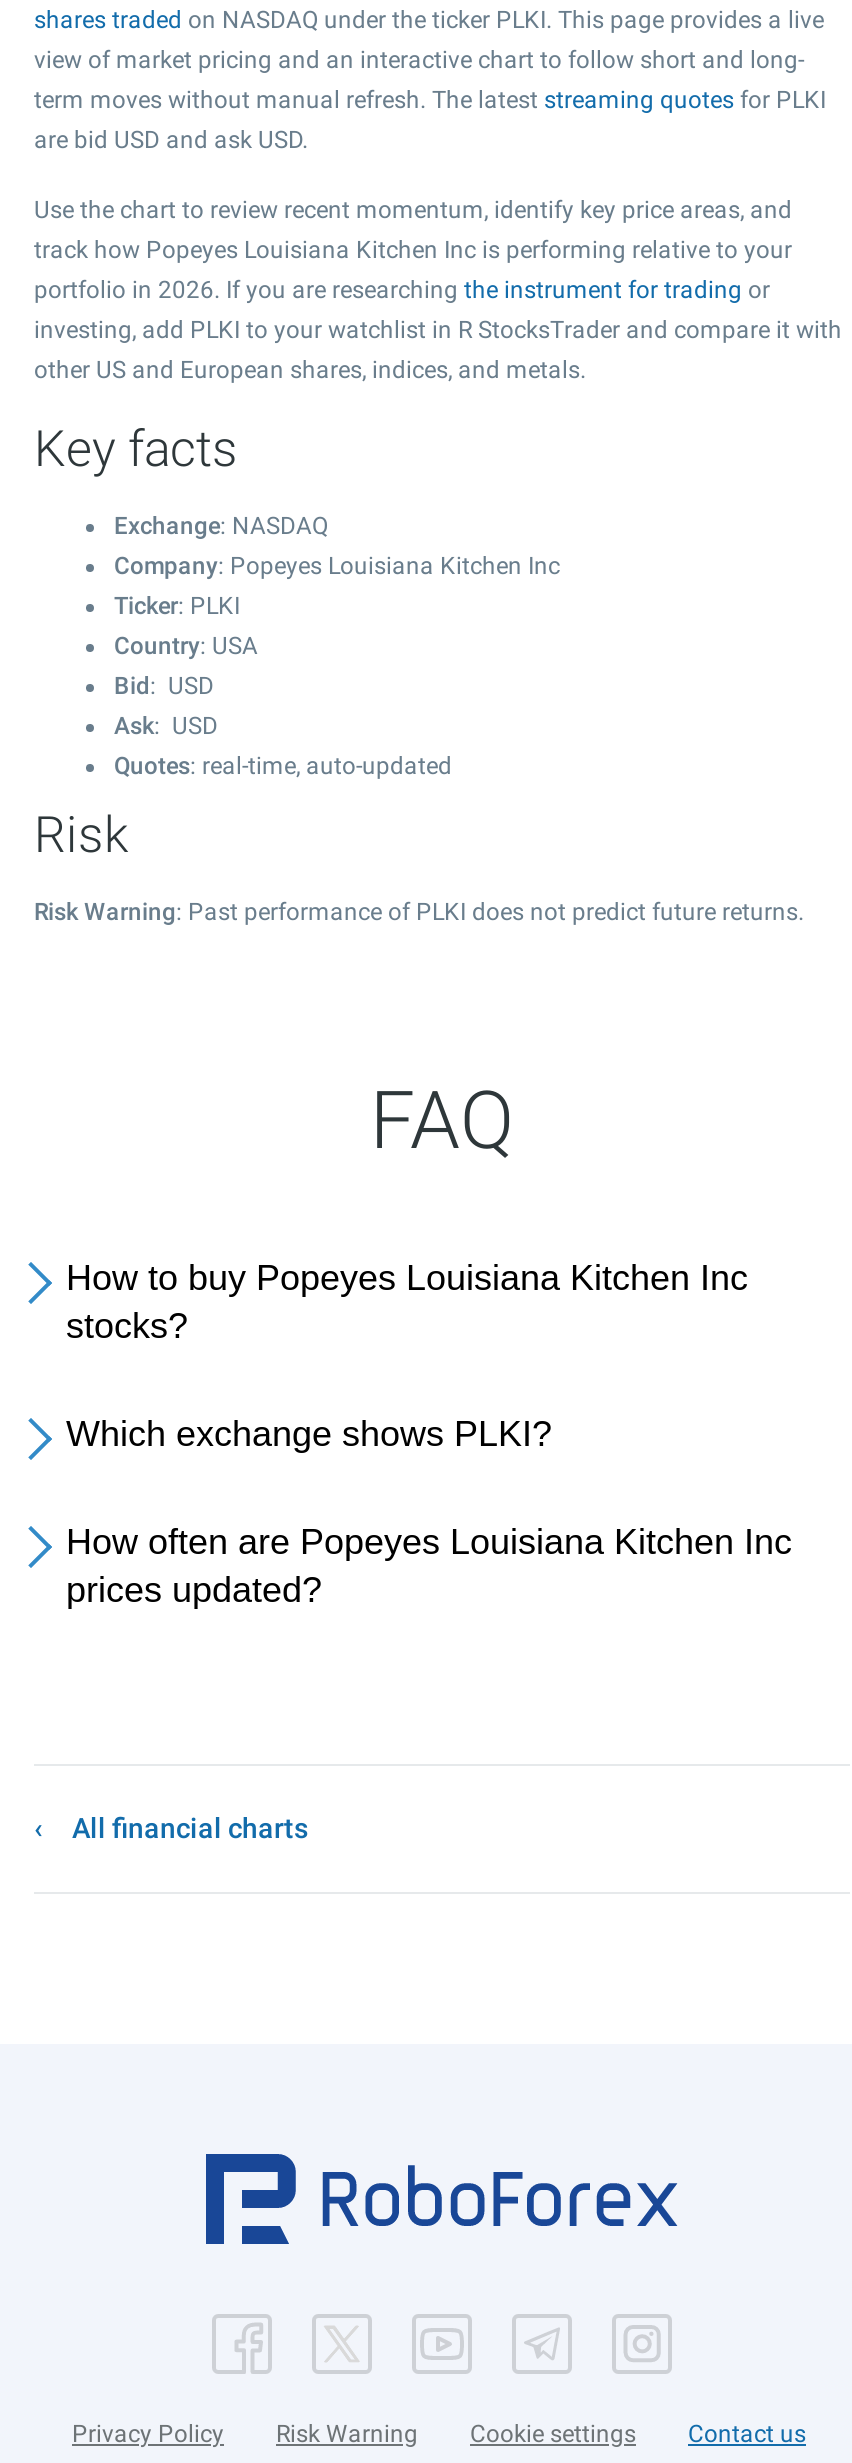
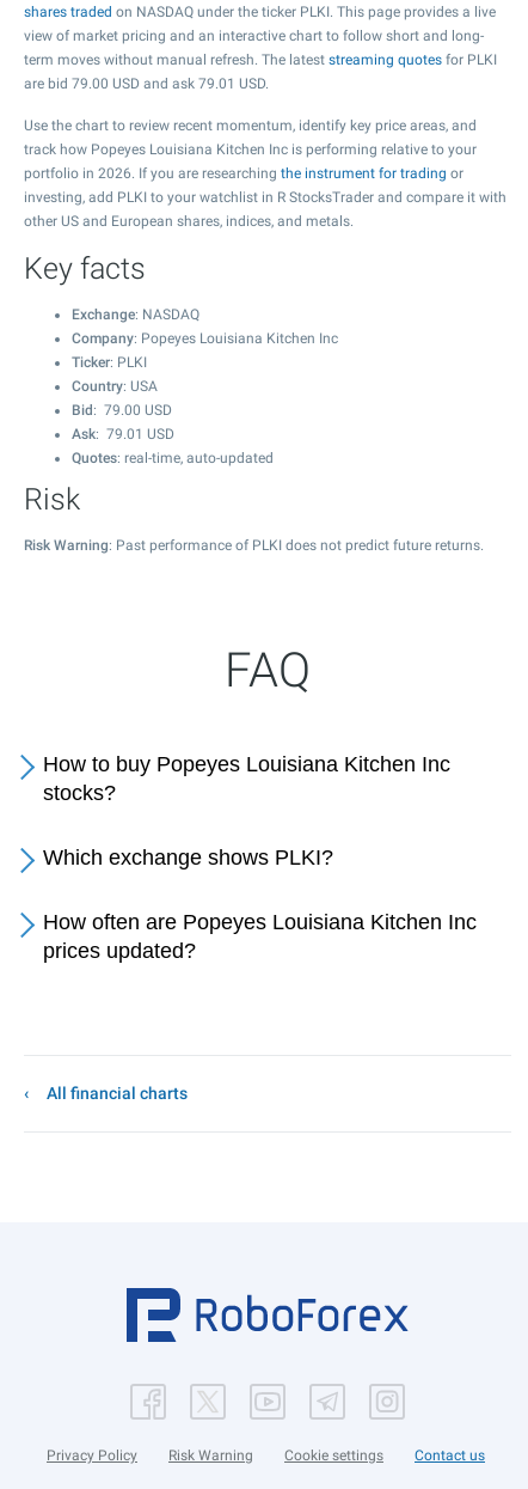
- are bid USD and ask USD.
+ are bid 79.00 USD and ask 79.01 USD.

- Bid: USD
- Ask: USD
+ Bid: 79.00 USD
+ Ask: 79.01 USD
